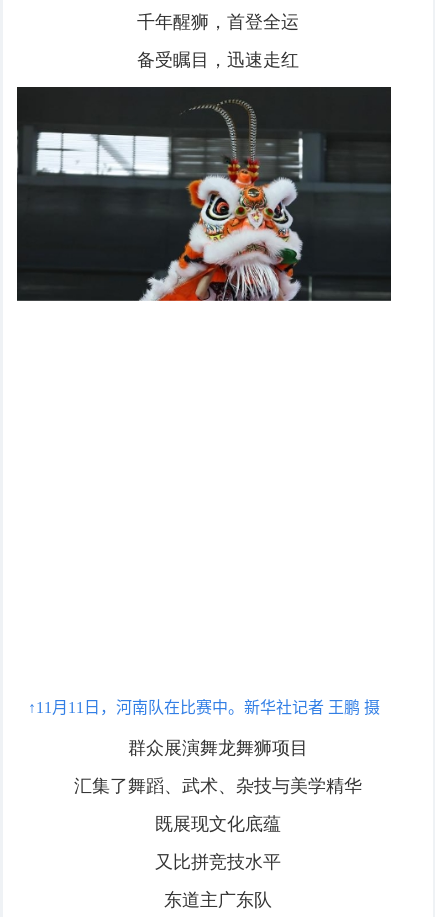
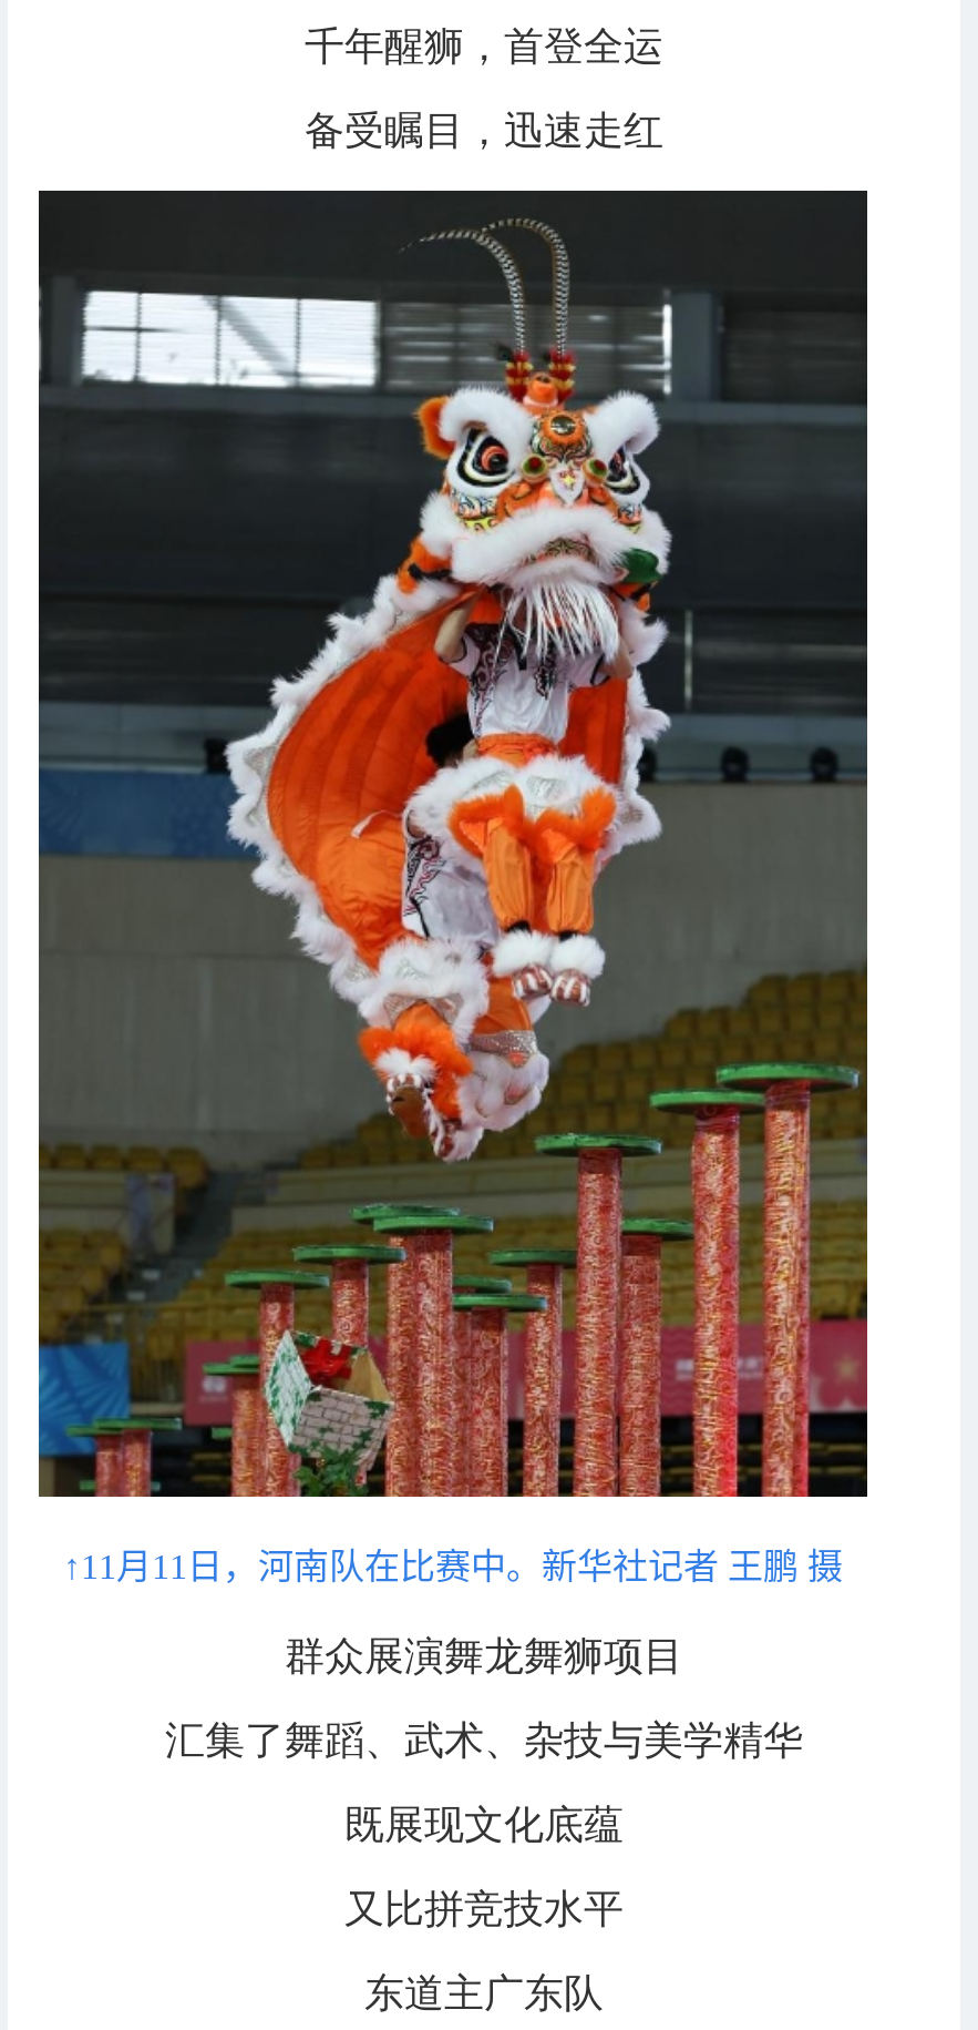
+ [image]
